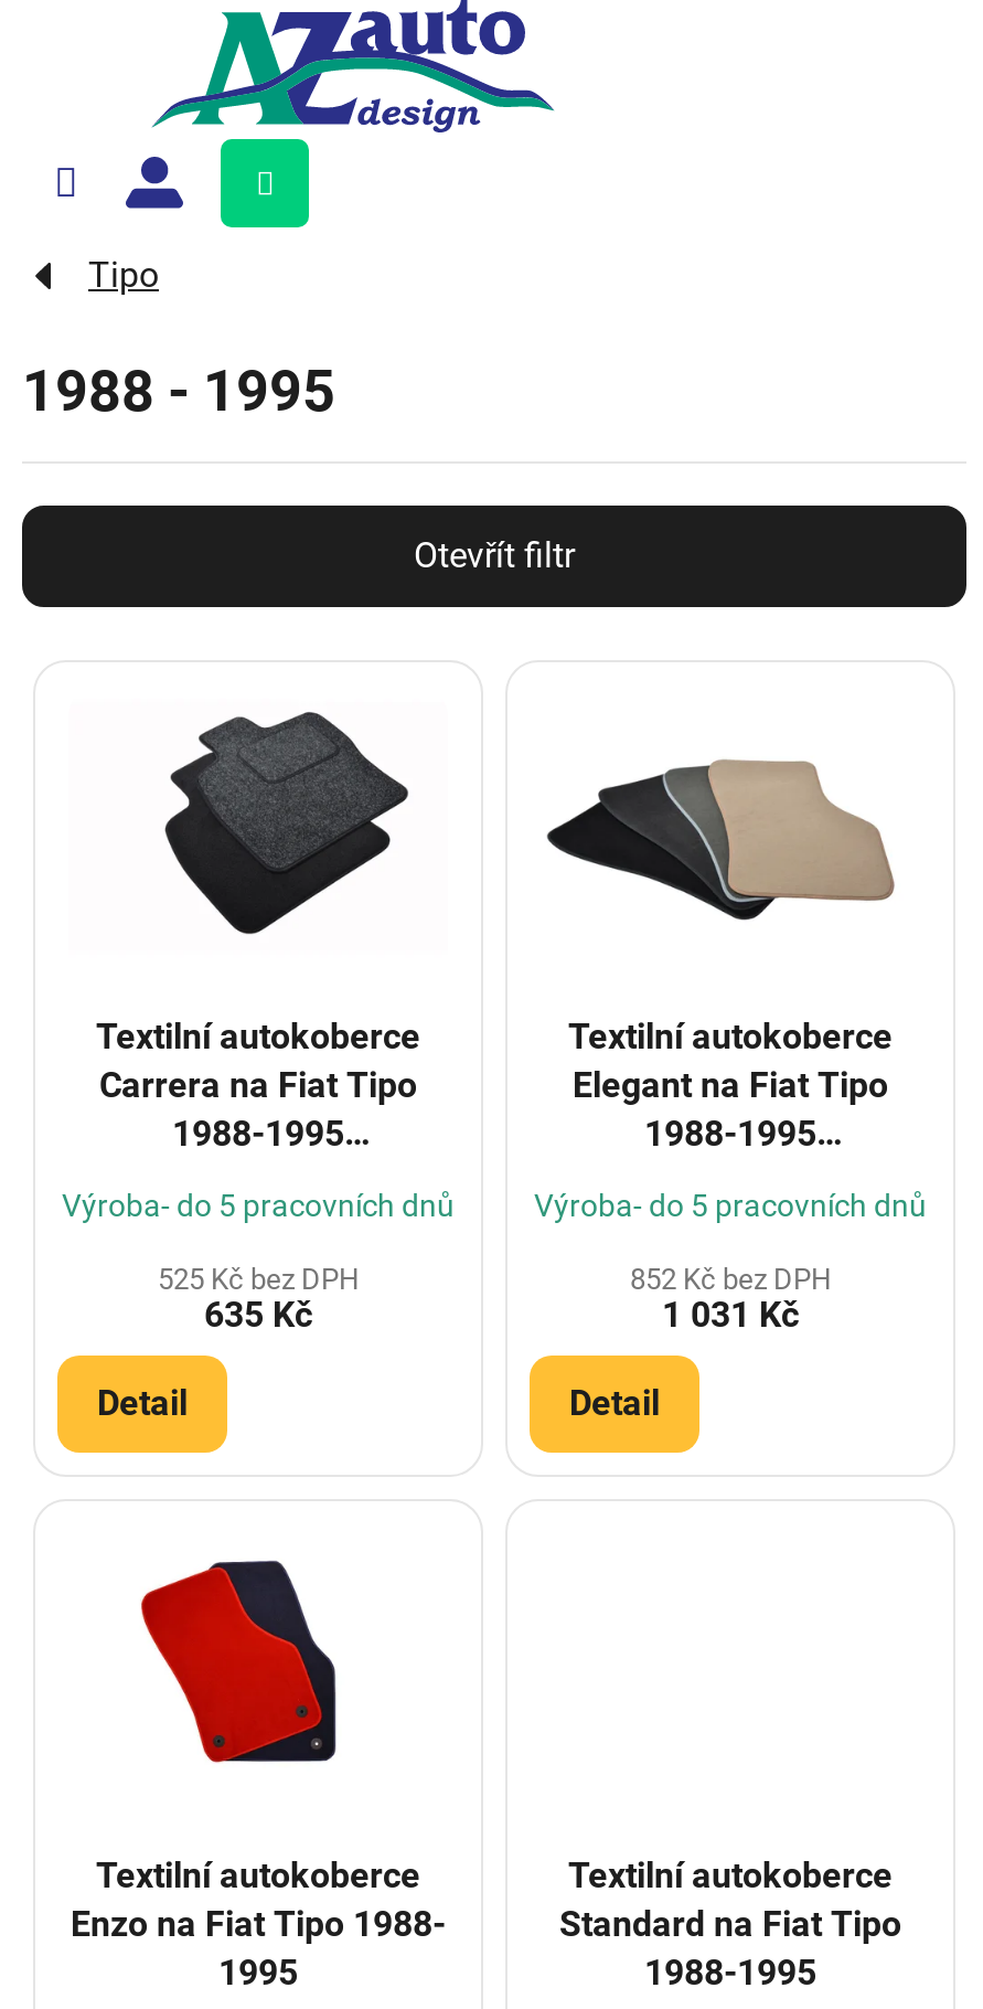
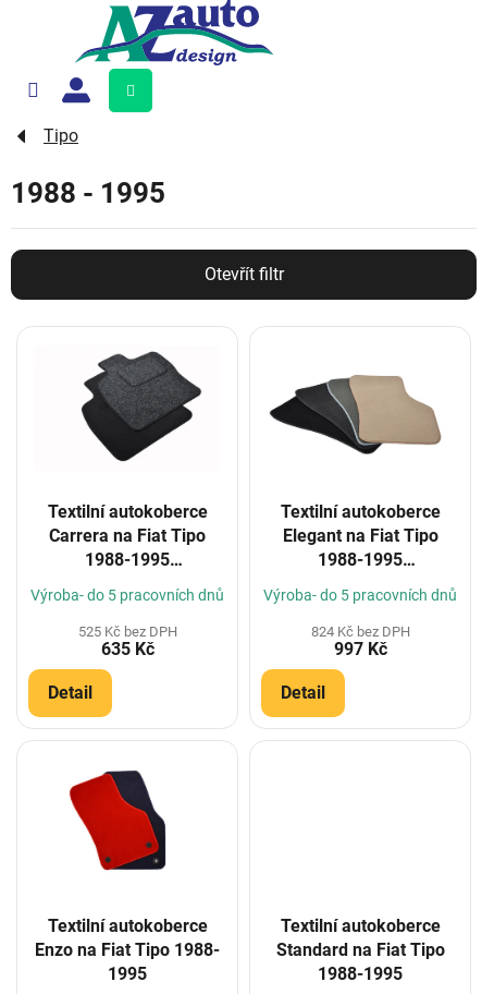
- 852 Kč bez DPH
+ 824 Kč bez DPH

- 1 031 Kč
+ 997 Kč
